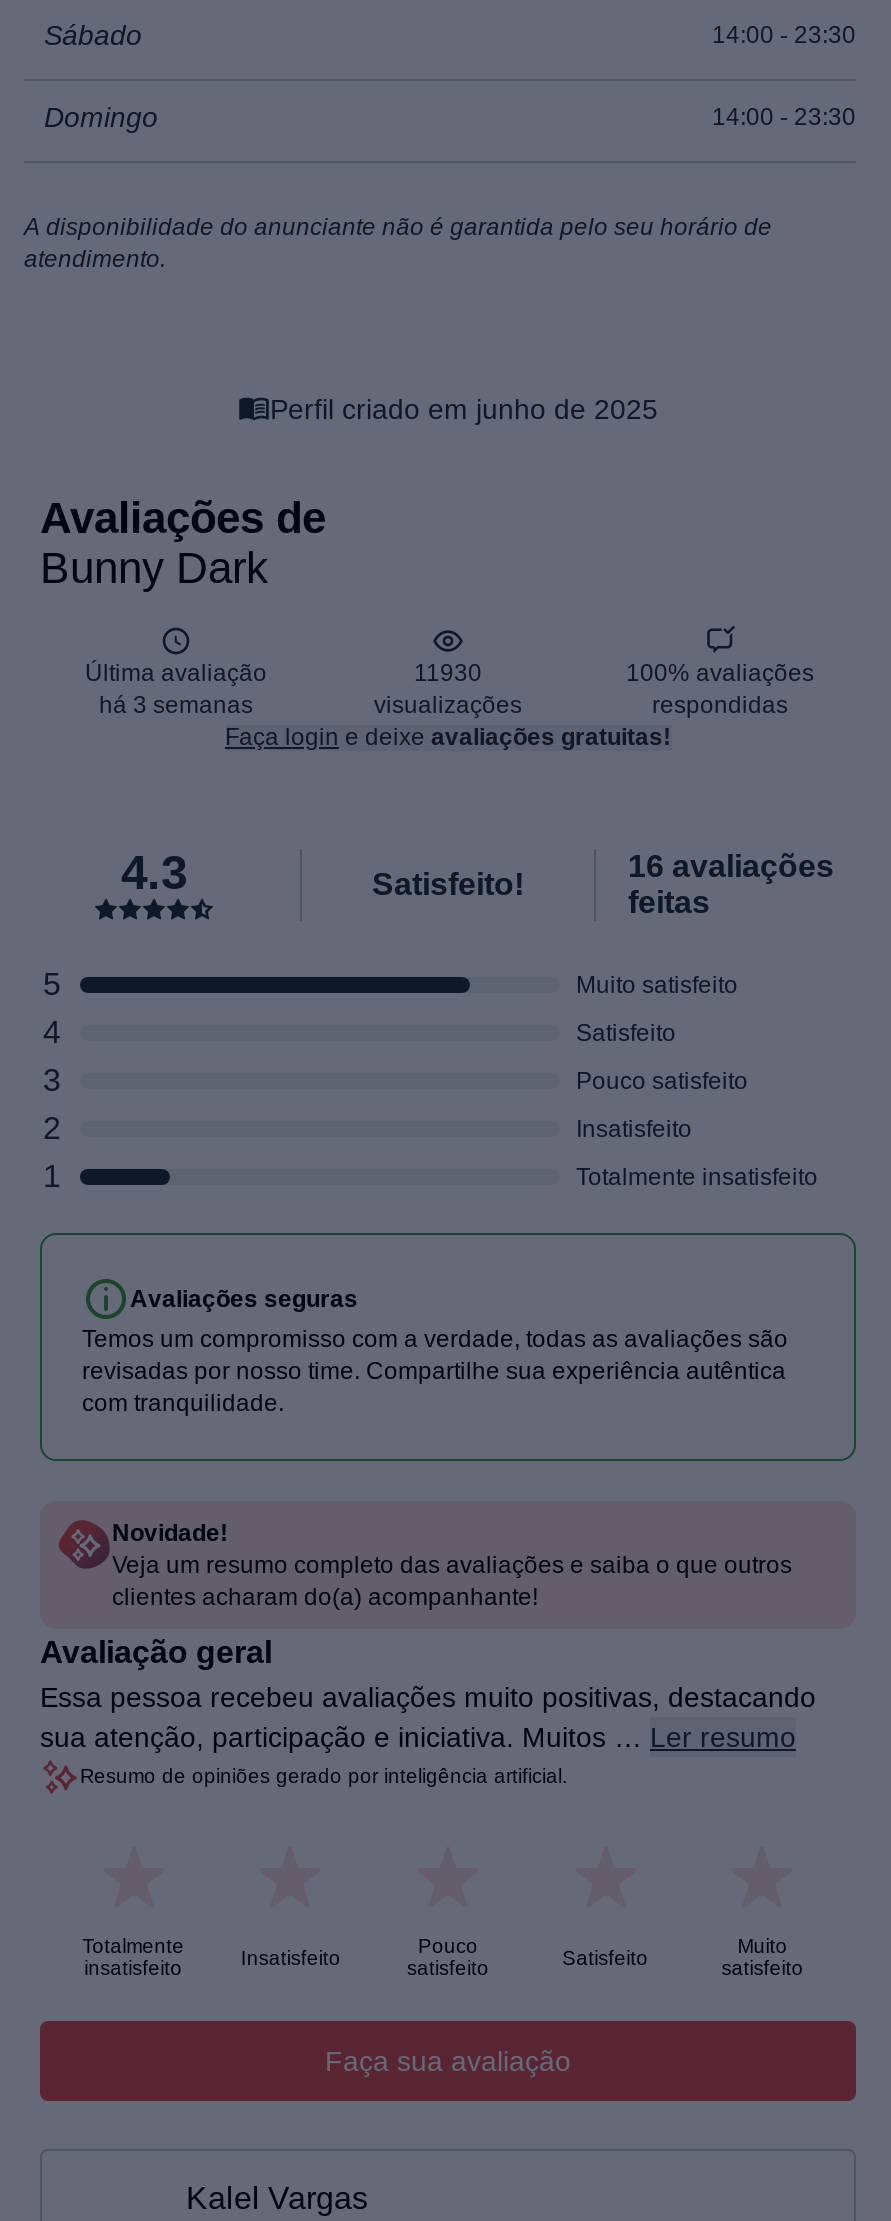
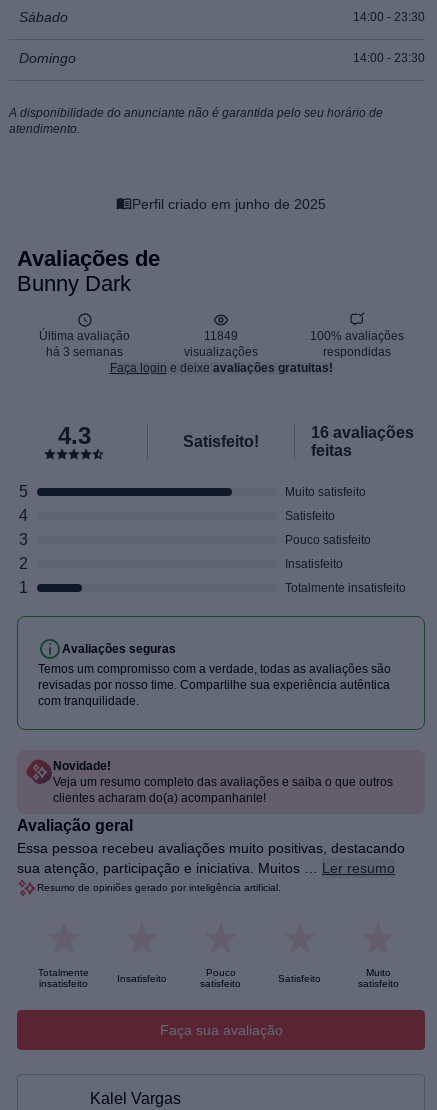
- 11930
+ 11849
